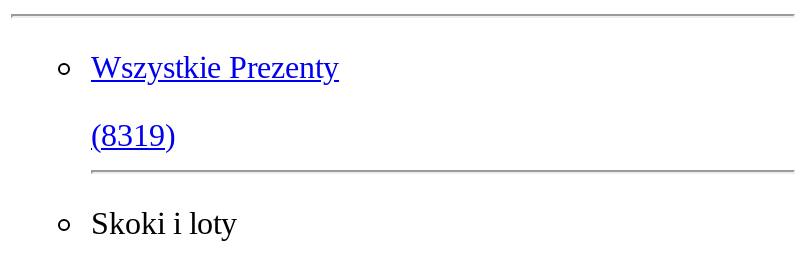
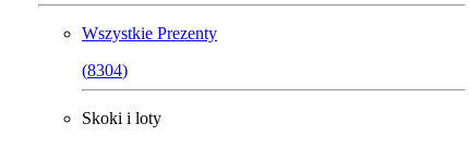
- (8319)
+ (8304)
